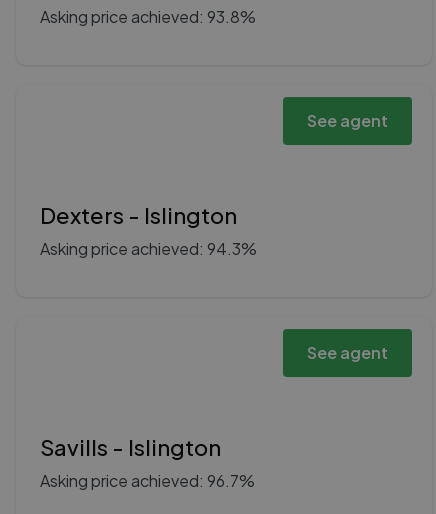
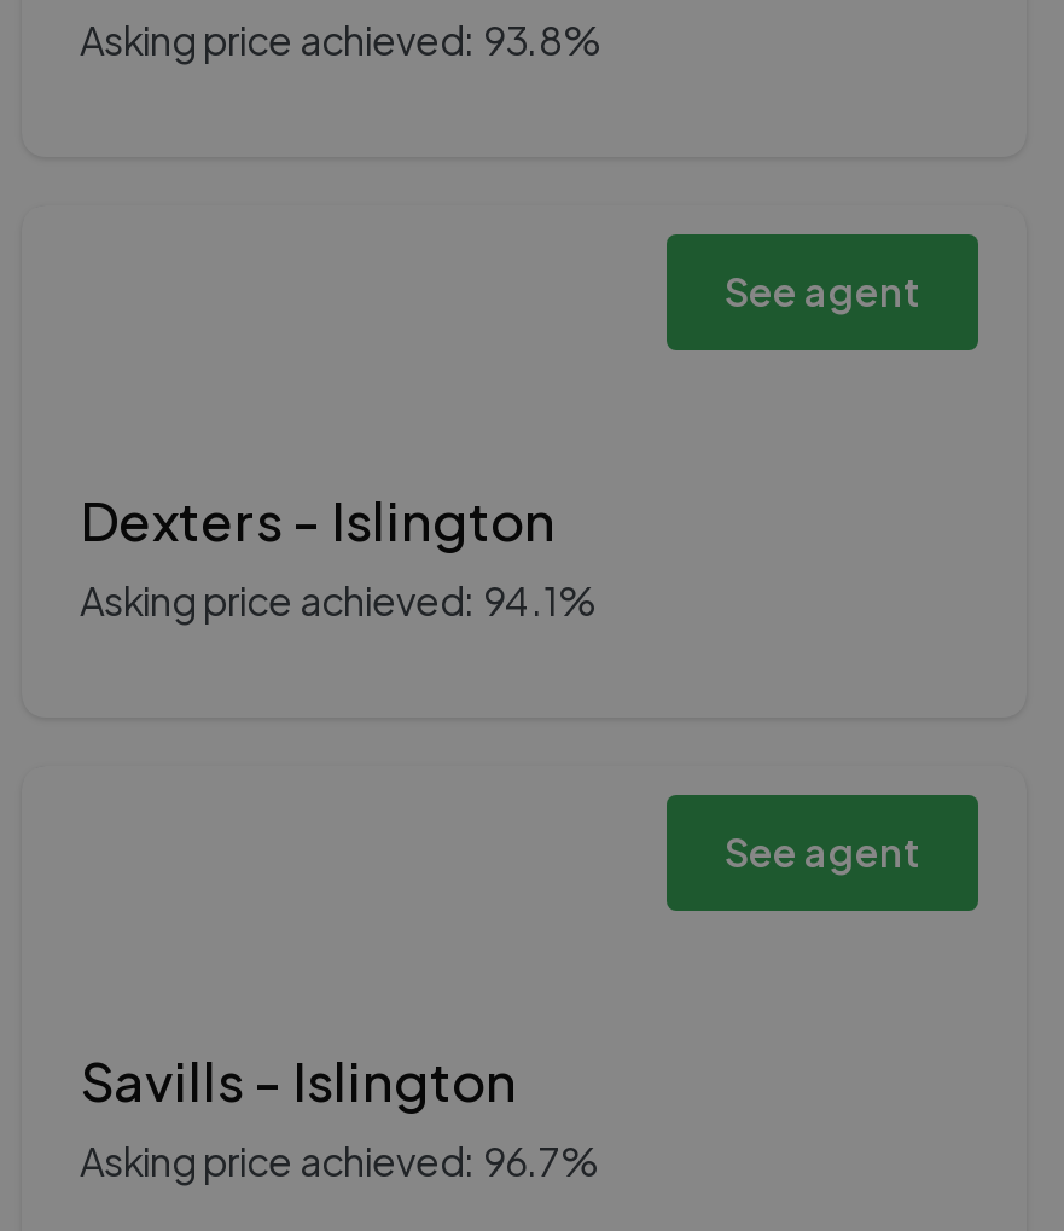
- Asking price achieved: 94.3%
+ Asking price achieved: 94.1%
